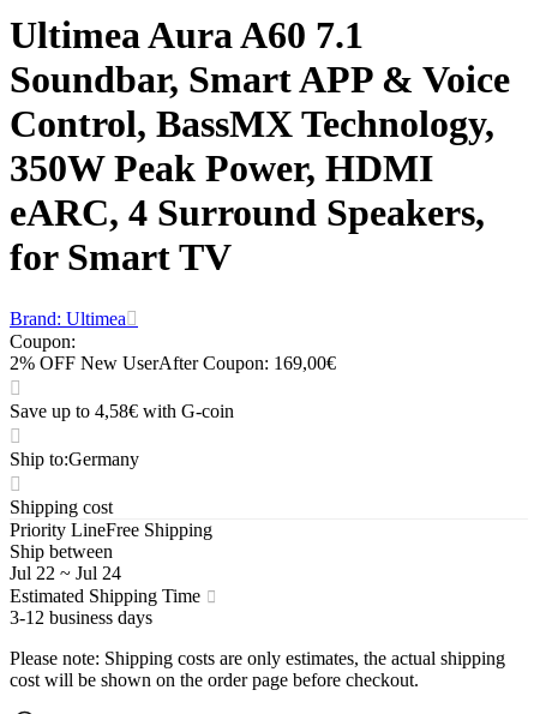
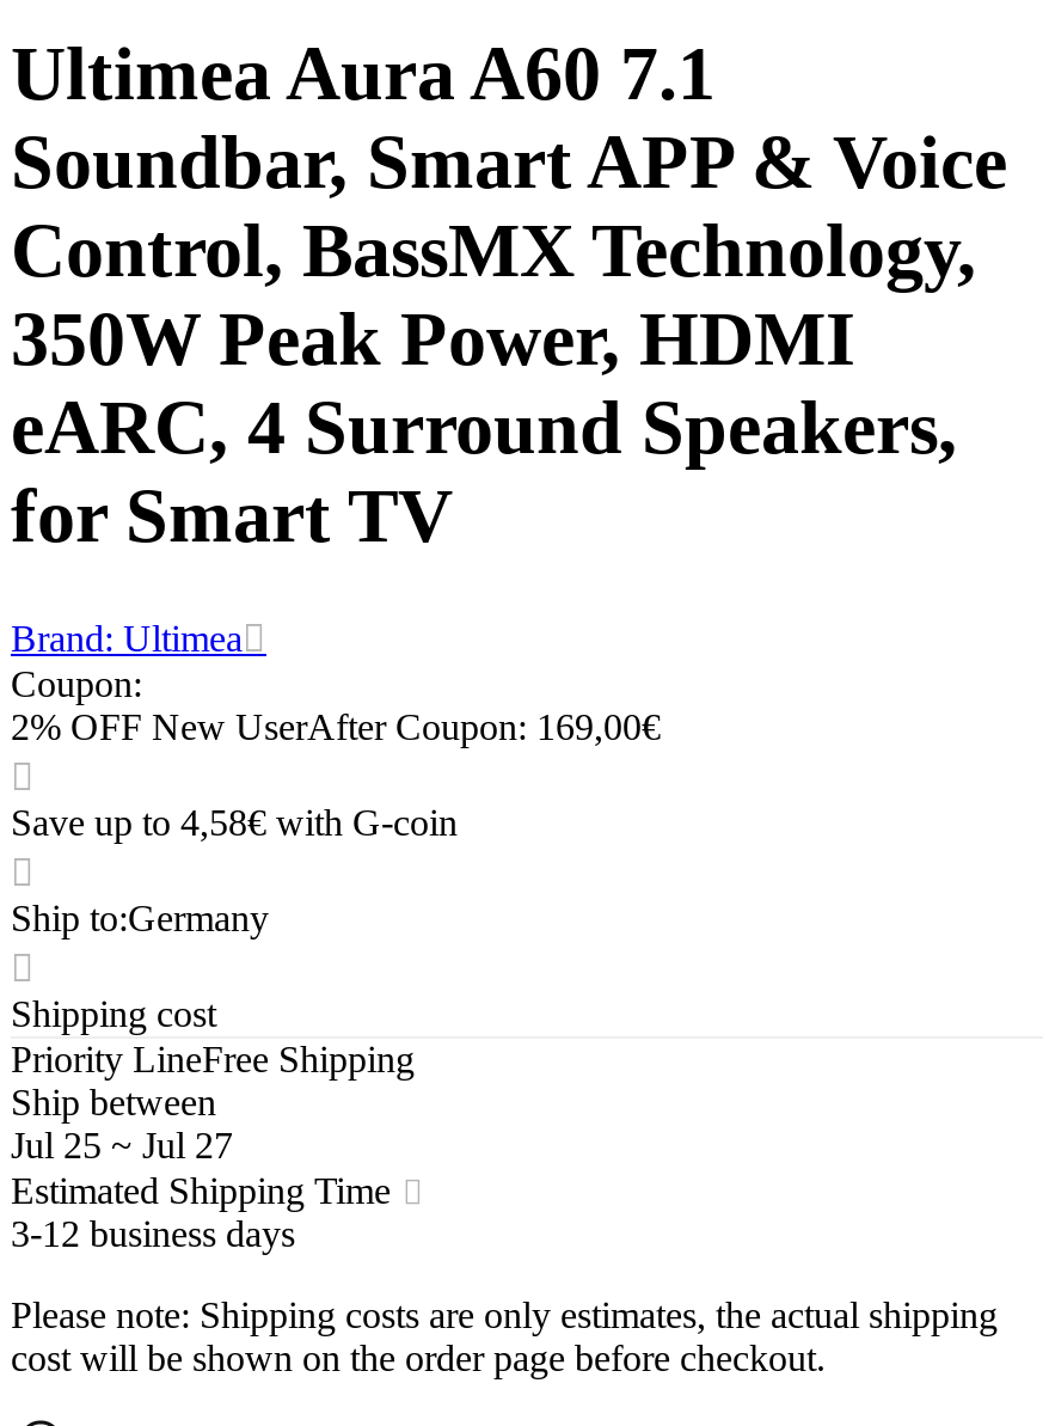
- Jul 22 ~ Jul 24
+ Jul 25 ~ Jul 27
